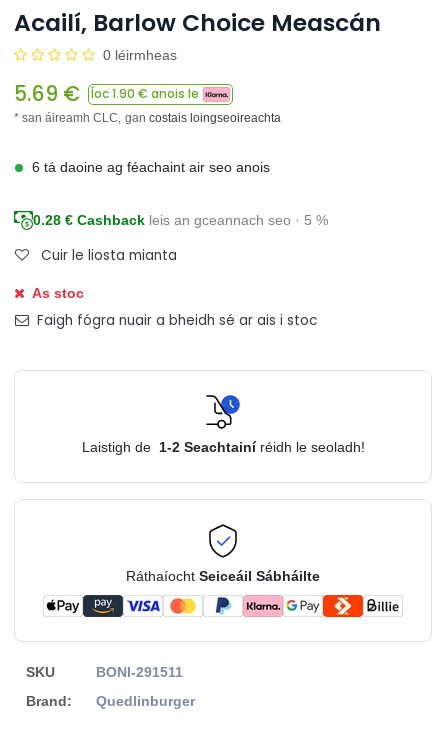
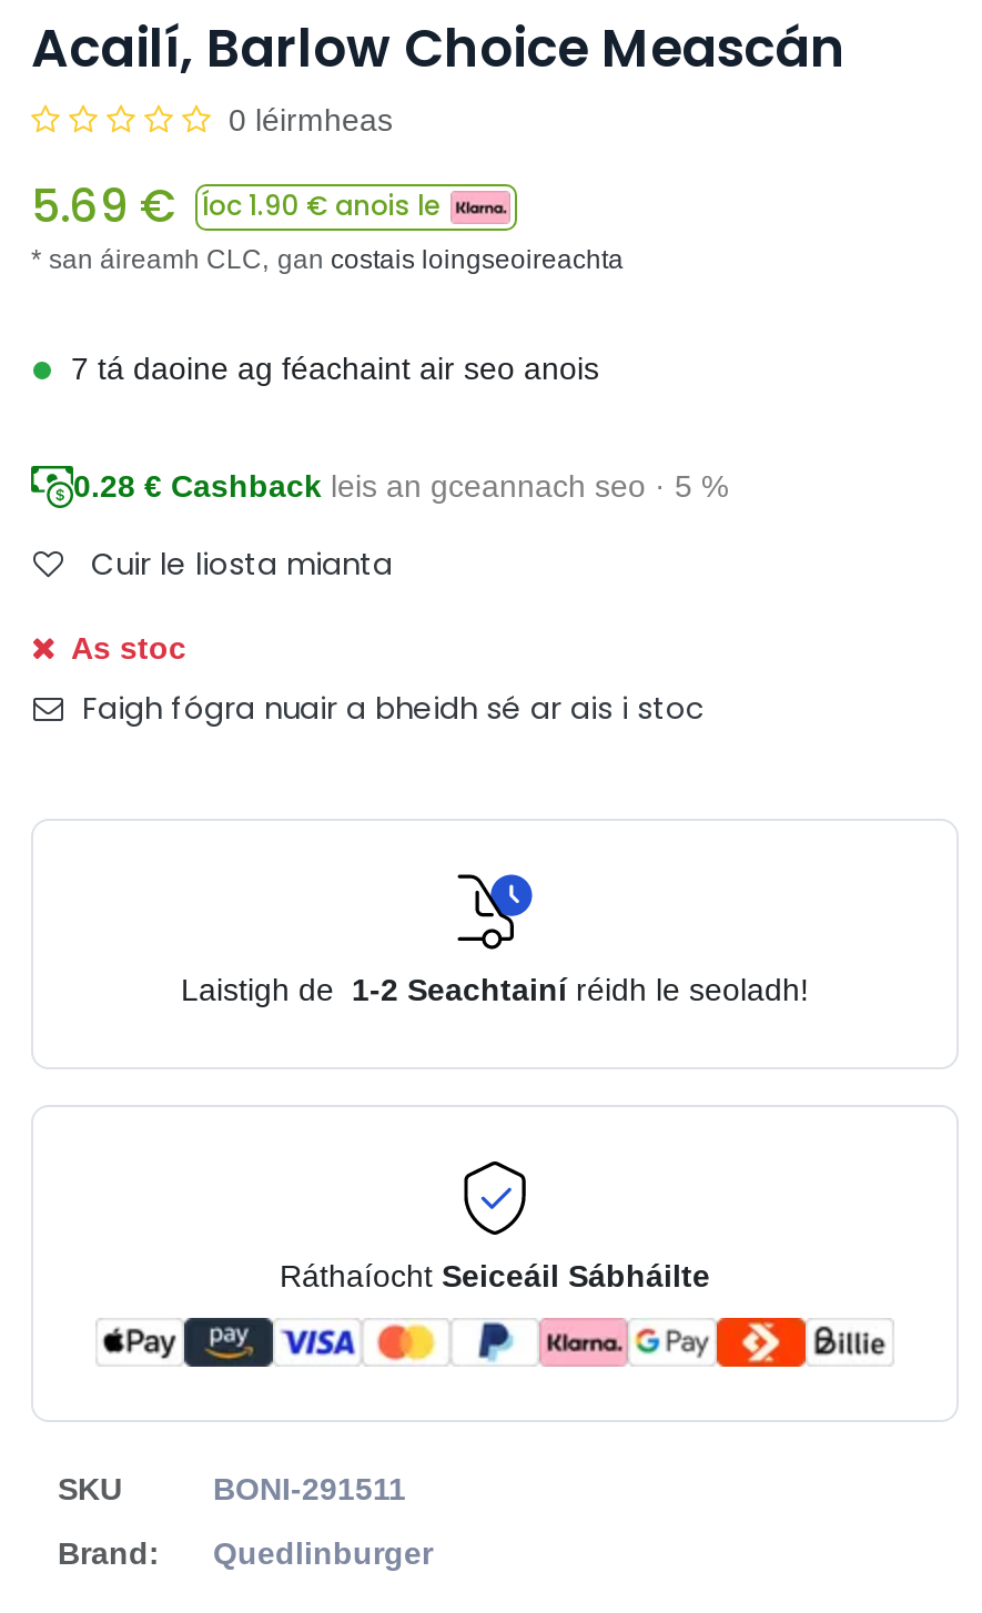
- 6 tá daoine ag féachaint air seo anois
+ 7 tá daoine ag féachaint air seo anois
